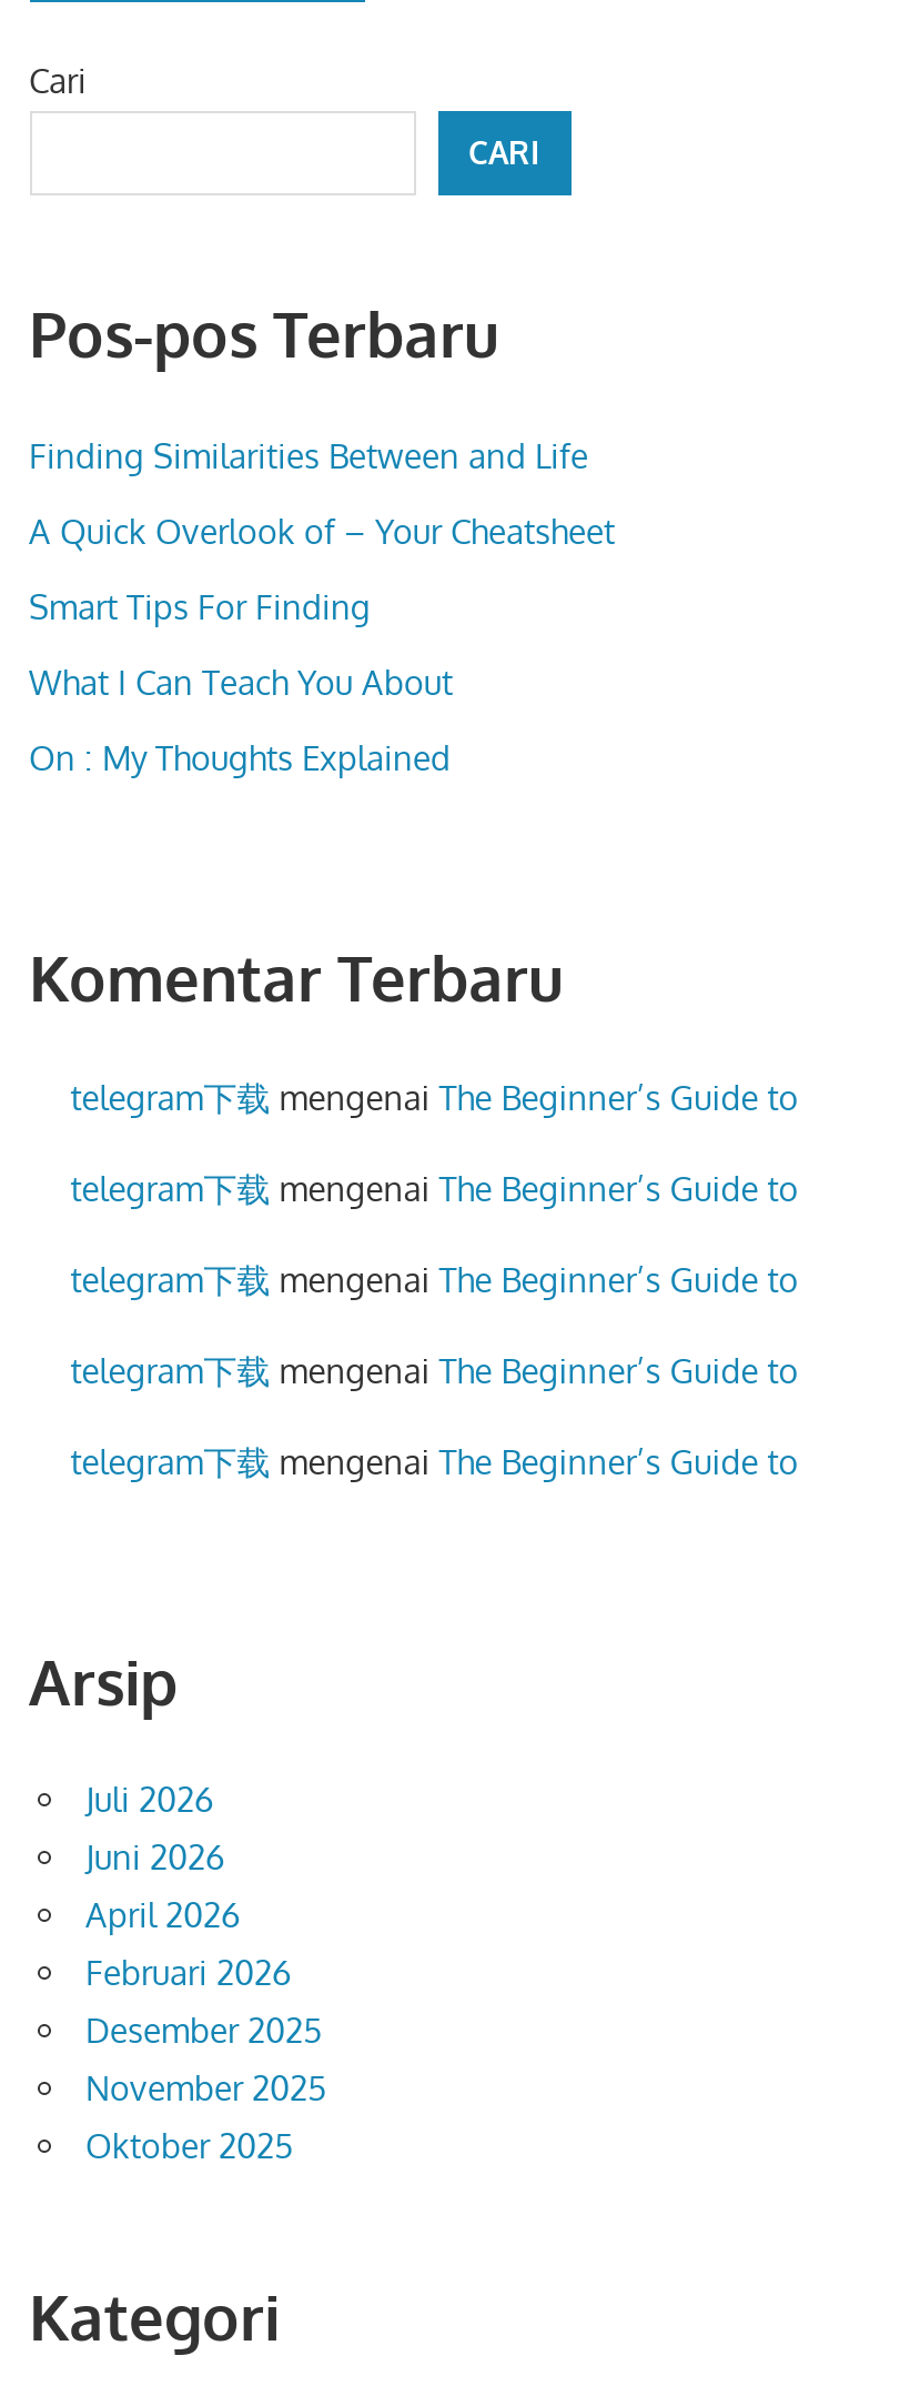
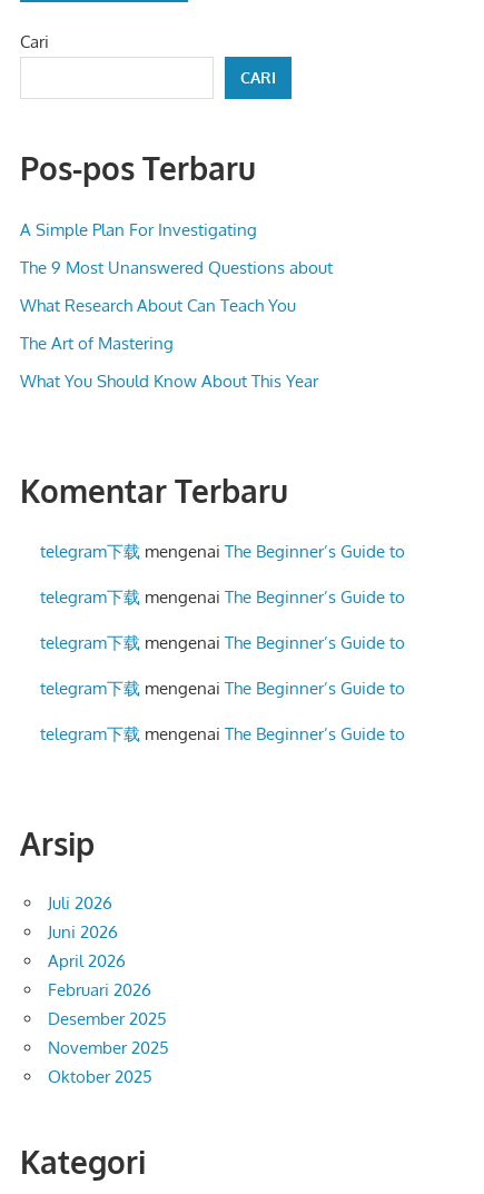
- Finding Similarities Between and Life
+ A Simple Plan For Investigating

- A Quick Overlook of – Your Cheatsheet
+ The 9 Most Unanswered Questions about

- Smart Tips For Finding
+ What Research About Can Teach You

- What I Can Teach You About
+ The Art of Mastering

- On : My Thoughts Explained
+ What You Should Know About This Year
